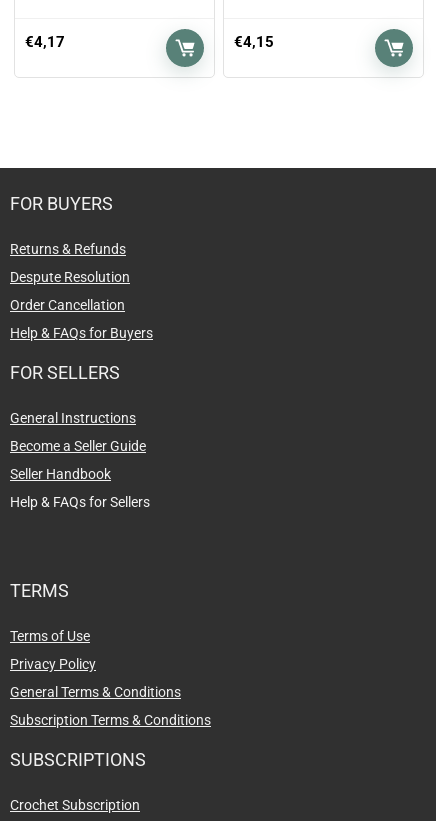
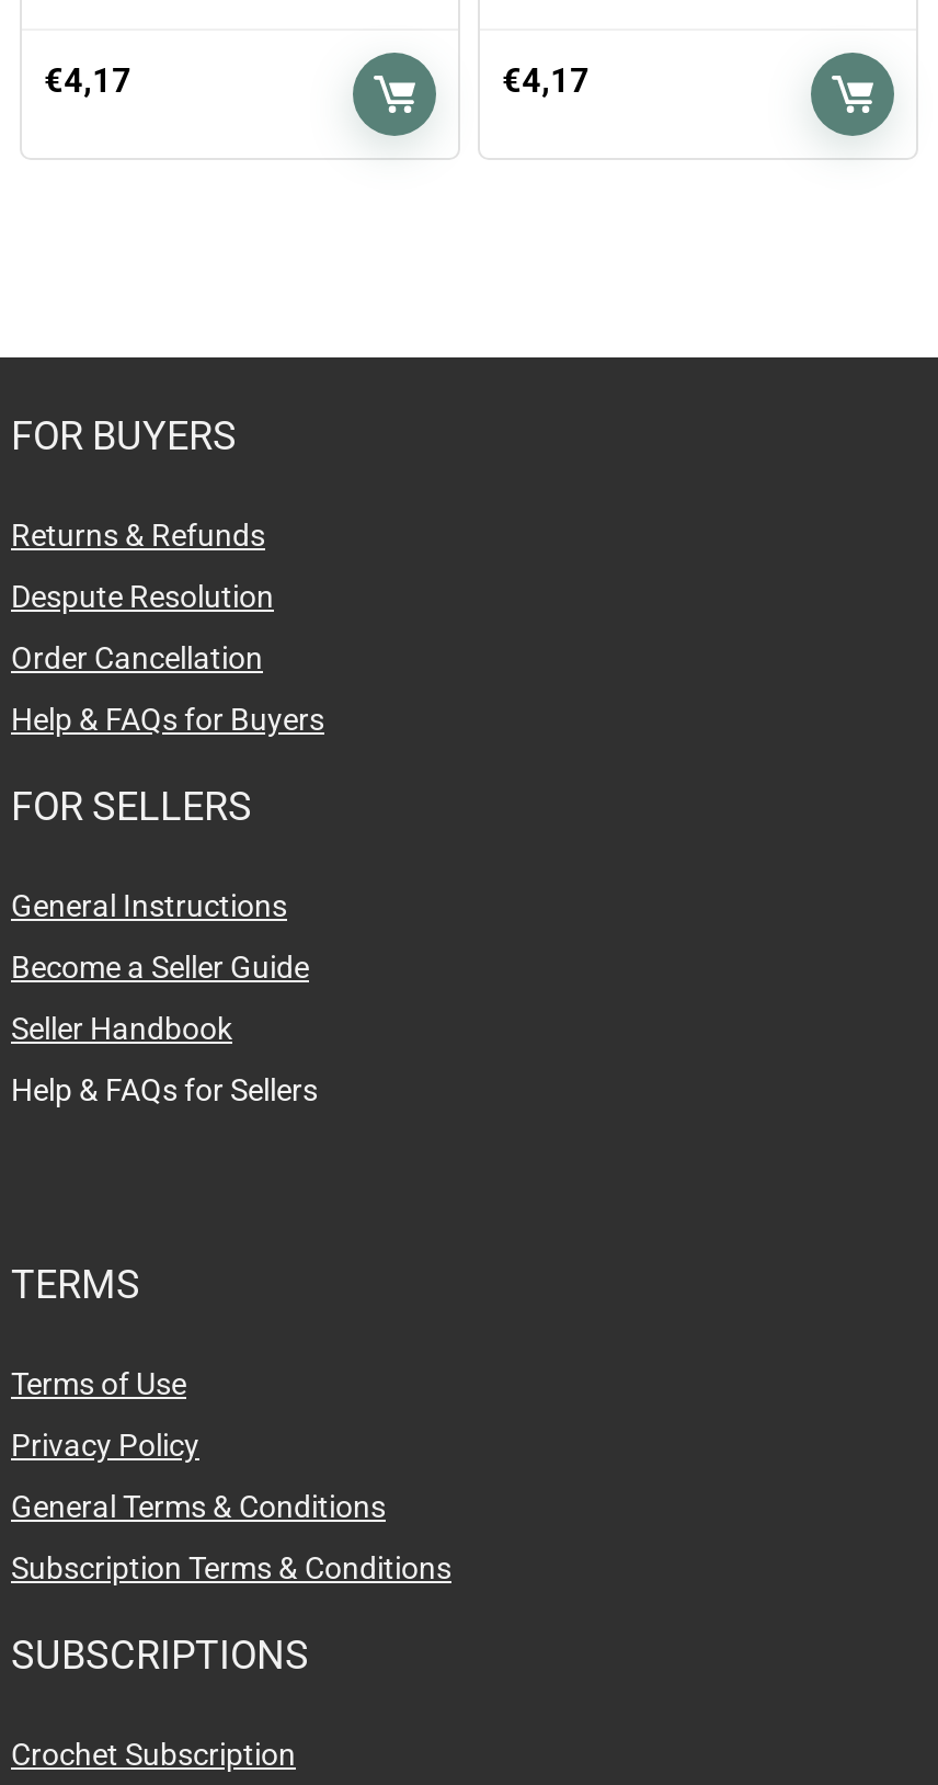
- €4,15
+ €4,17
